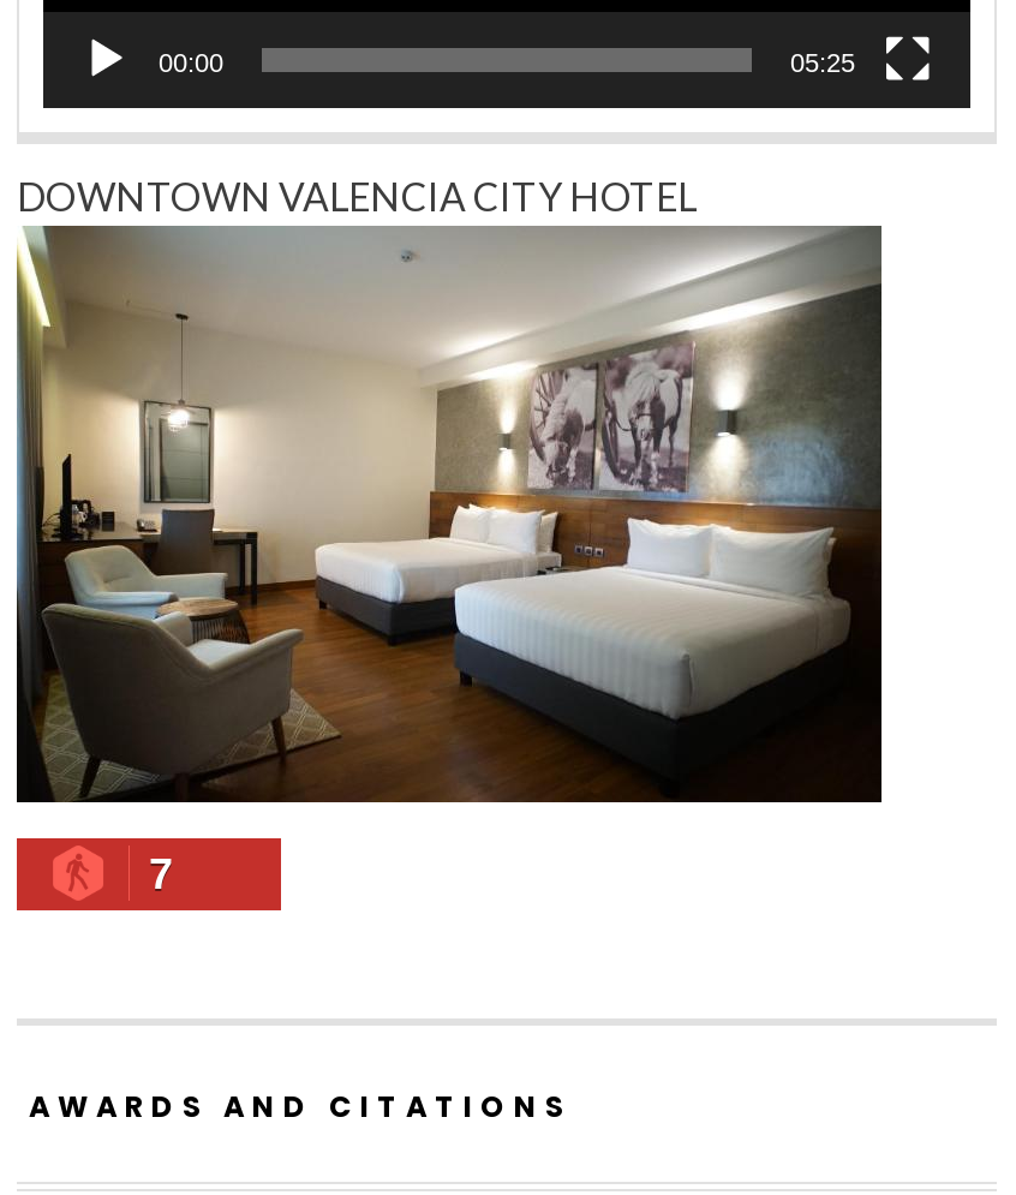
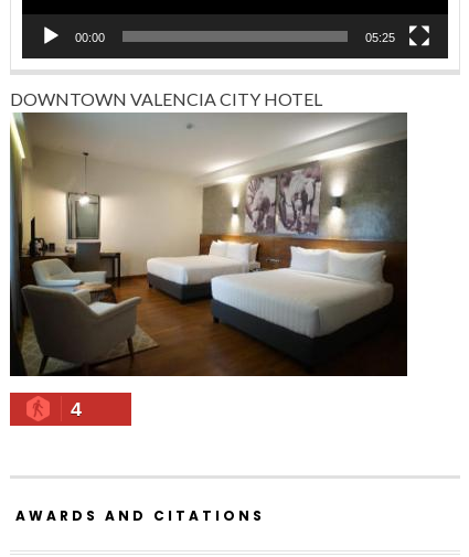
- 7
+ 4
